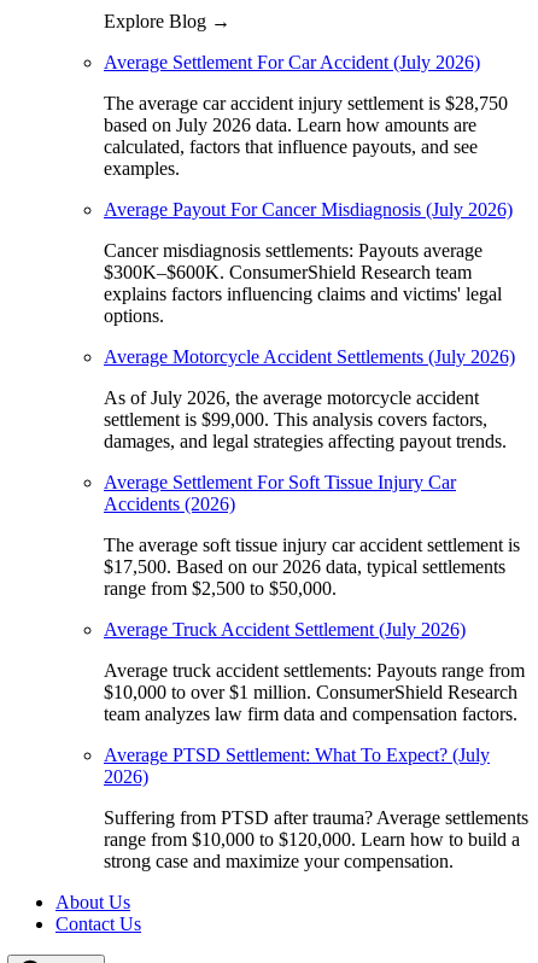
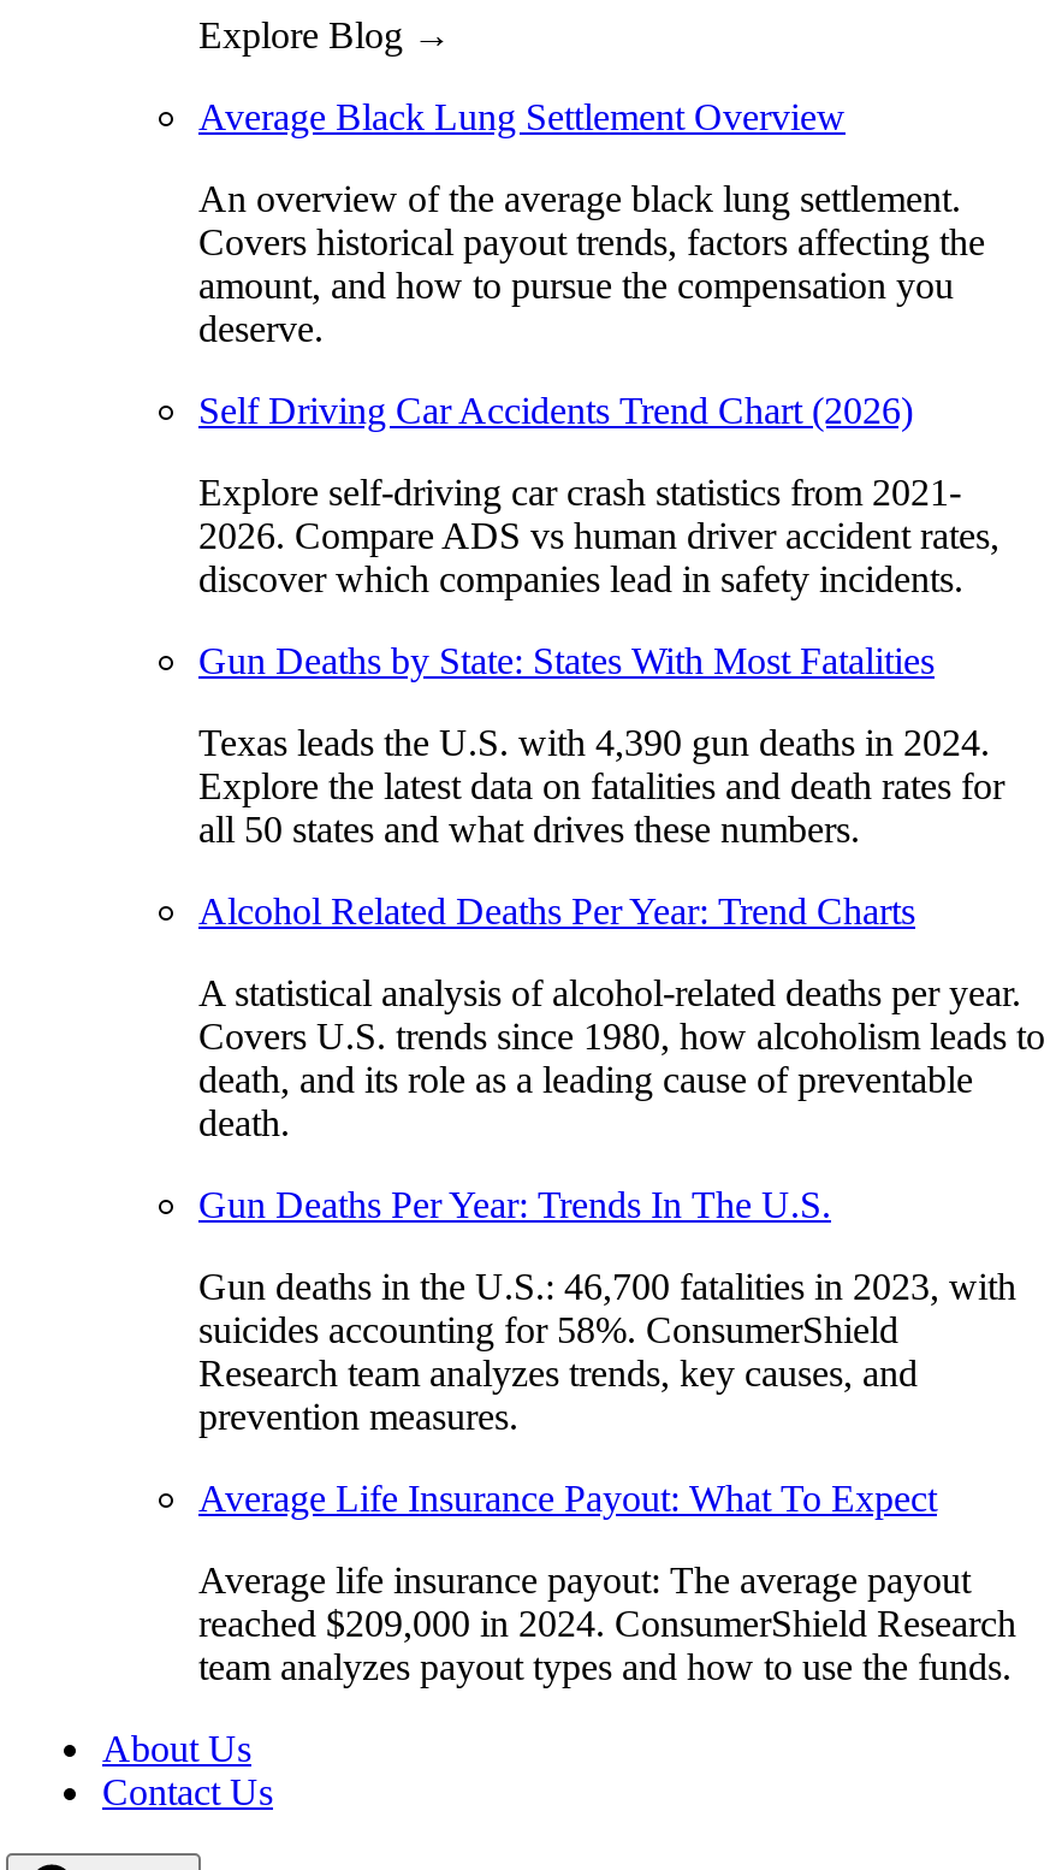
- Average Settlement For Car Accident (July 2026)
+ Average Black Lung Settlement Overview

- The average car accident injury settlement is $28,750
- based on July 2026 data. Learn how amounts are
- calculated, factors that influence payouts, and see
- examples.
+ An overview of the average black lung settlement.
+ Covers historical payout trends, factors affecting the
+ amount, and how to pursue the compensation you
+ deserve.

- Average Payout For Cancer Misdiagnosis (July 2026)
+ Self Driving Car Accidents Trend Chart (2026)

- Cancer misdiagnosis settlements: Payouts average
- $300K–$600K. ConsumerShield Research team
- explains factors influencing claims and victims' legal
- options.
+ Explore self-driving car crash statistics from 2021-
+ 2026. Compare ADS vs human driver accident rates,
+ discover which companies lead in safety incidents.

- Average Motorcycle Accident Settlements (July 2026)
+ Gun Deaths by State: States With Most Fatalities

- As of July 2026, the average motorcycle accident
- settlement is $99,000. This analysis covers factors,
- damages, and legal strategies affecting payout trends.
+ Texas leads the U.S. with 4,390 gun deaths in 2024.
+ Explore the latest data on fatalities and death rates for
+ all 50 states and what drives these numbers.

- Average Settlement For Soft Tissue Injury Car
- Accidents (2026)
+ Alcohol Related Deaths Per Year: Trend Charts

- The average soft tissue injury car accident settlement is
- $17,500. Based on our 2026 data, typical settlements
- range from $2,500 to $50,000.
+ A statistical analysis of alcohol-related deaths per year.
+ Covers U.S. trends since 1980, how alcoholism leads to
+ death, and its role as a leading cause of preventable
+ death.

- Average Truck Accident Settlement (July 2026)
+ Gun Deaths Per Year: Trends In The U.S.

- Average truck accident settlements: Payouts range from
- $10,000 to over $1 million. ConsumerShield Research
- team analyzes law firm data and compensation factors.
+ Gun deaths in the U.S.: 46,700 fatalities in 2023, with
+ suicides accounting for 58%. ConsumerShield
+ Research team analyzes trends, key causes, and
+ prevention measures.

- Average PTSD Settlement: What To Expect? (July
- 2026)
+ Average Life Insurance Payout: What To Expect

- Suffering from PTSD after trauma? Average settlements
- range from $10,000 to $120,000. Learn how to build a
- strong case and maximize your compensation.
+ Average life insurance payout: The average payout
+ reached $209,000 in 2024. ConsumerShield Research
+ team analyzes payout types and how to use the funds.
